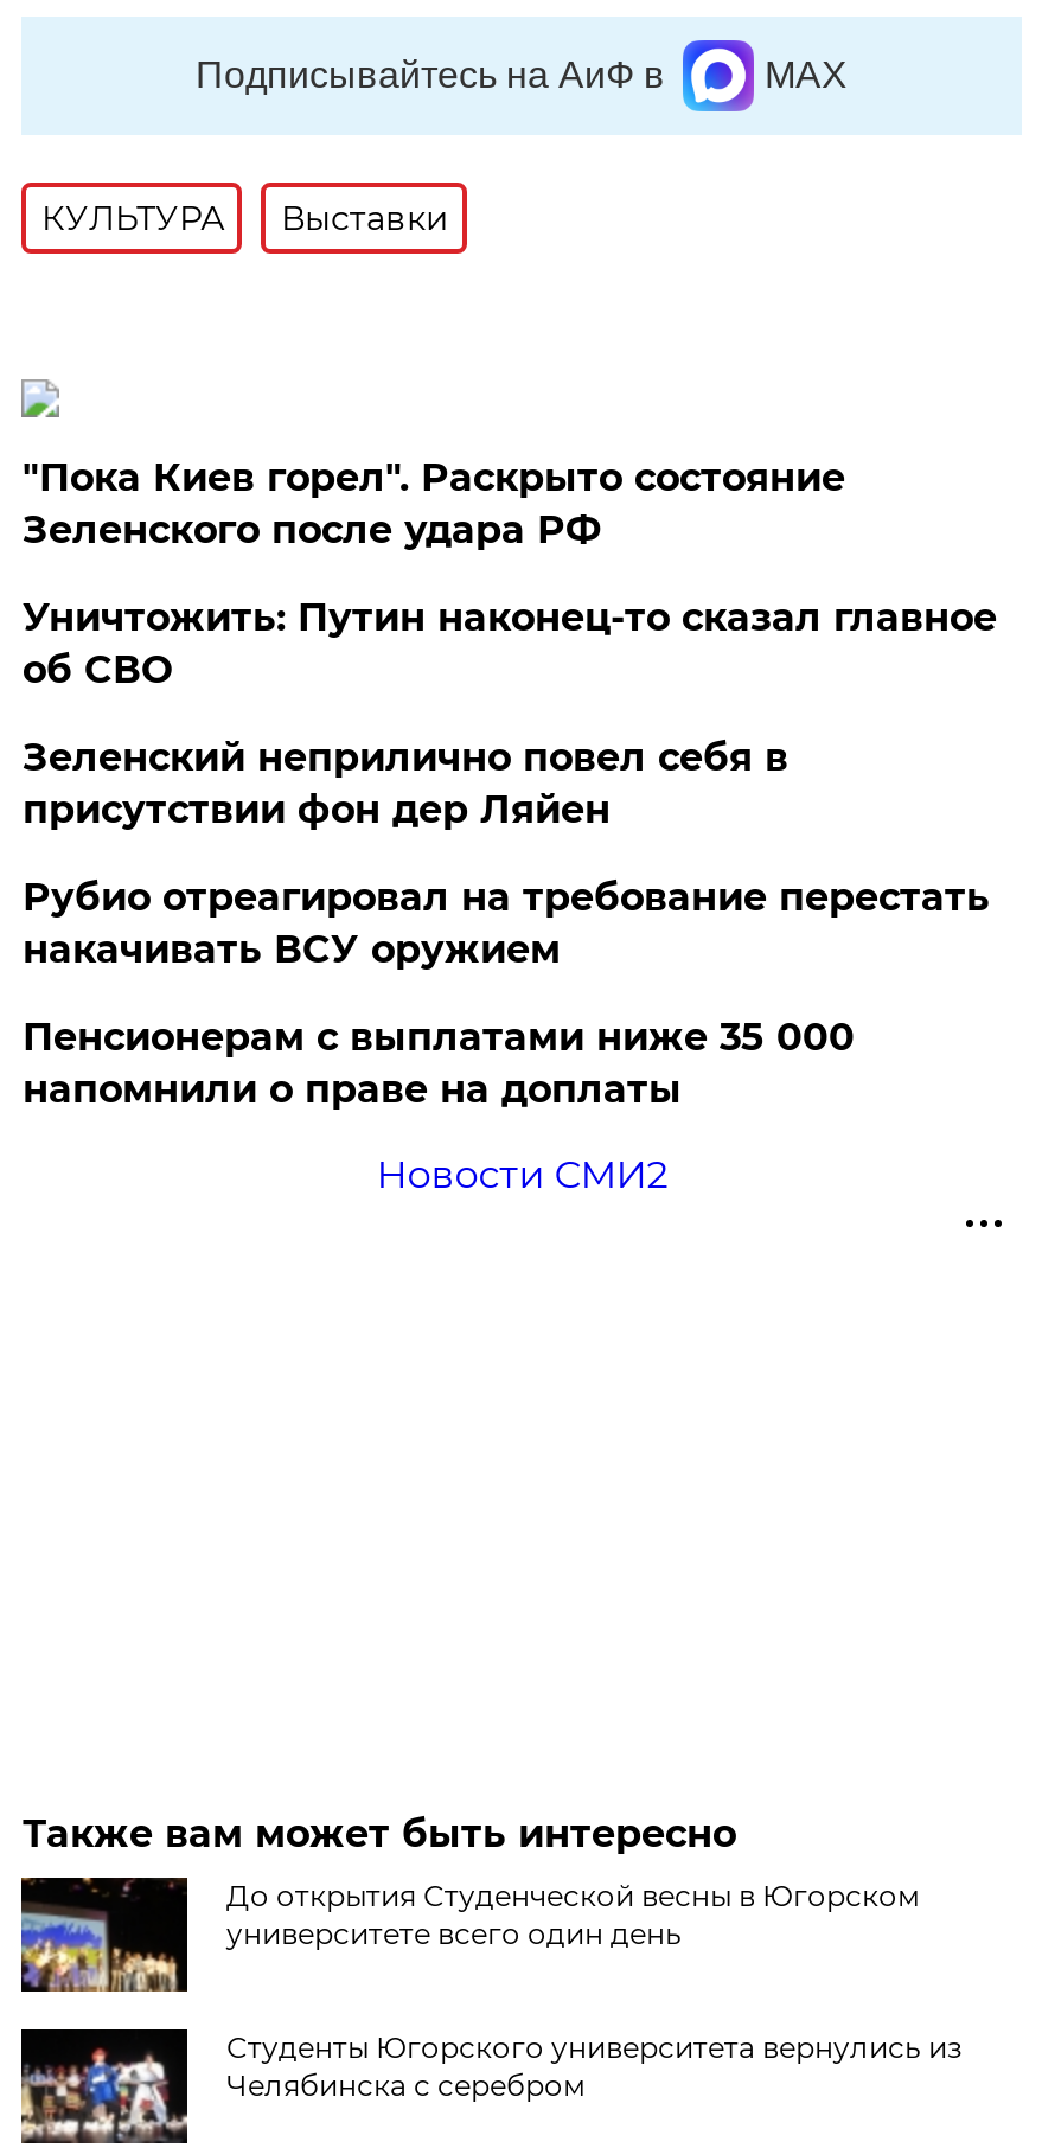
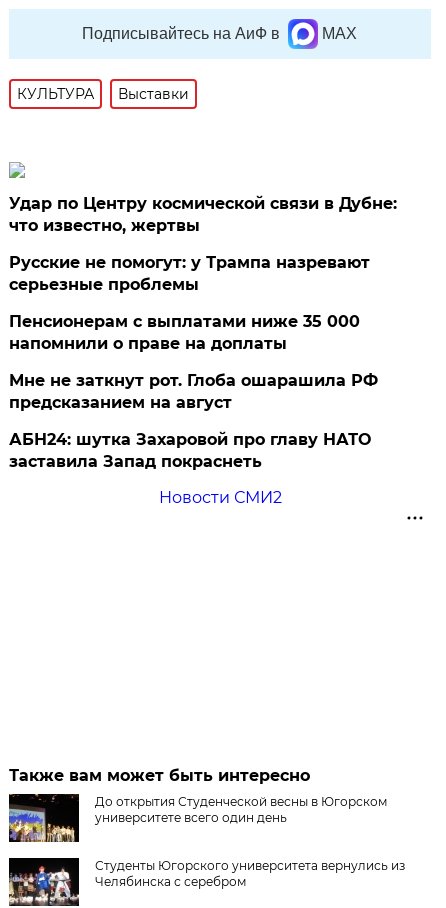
- "Пока Киев горел". Раскрыто состояние
- Зеленского после удара РФ
- Уничтожить: Путин наконец-то сказал главное
- об СВО
- Зеленский неприлично повел cебя в
- присутствии фон дер Ляйен
- Рубио отреагировал на требование перестать
- накачивать ВСУ оружием
+ Удар по Центру космической связи в Дубне:
+ что известно, жертвы
+ Русские не помогут: у Трампа назревают
+ серьезные проблемы

moved up: Пенсионерам с выплатами ниже 35 000 | напомнили о праве на доплаты

+ Мне не заткнут рот. Глоба ошарашила РФ
+ предсказанием на август
+ АБН24: шутка Захаровой про главу НАТО
+ заставила Запад покраснеть
